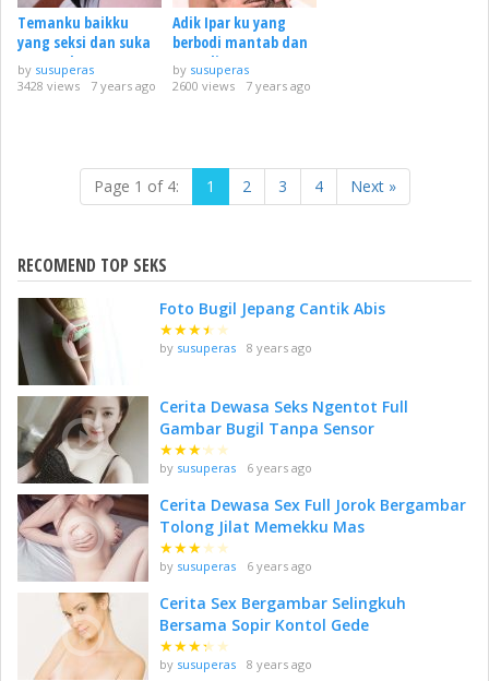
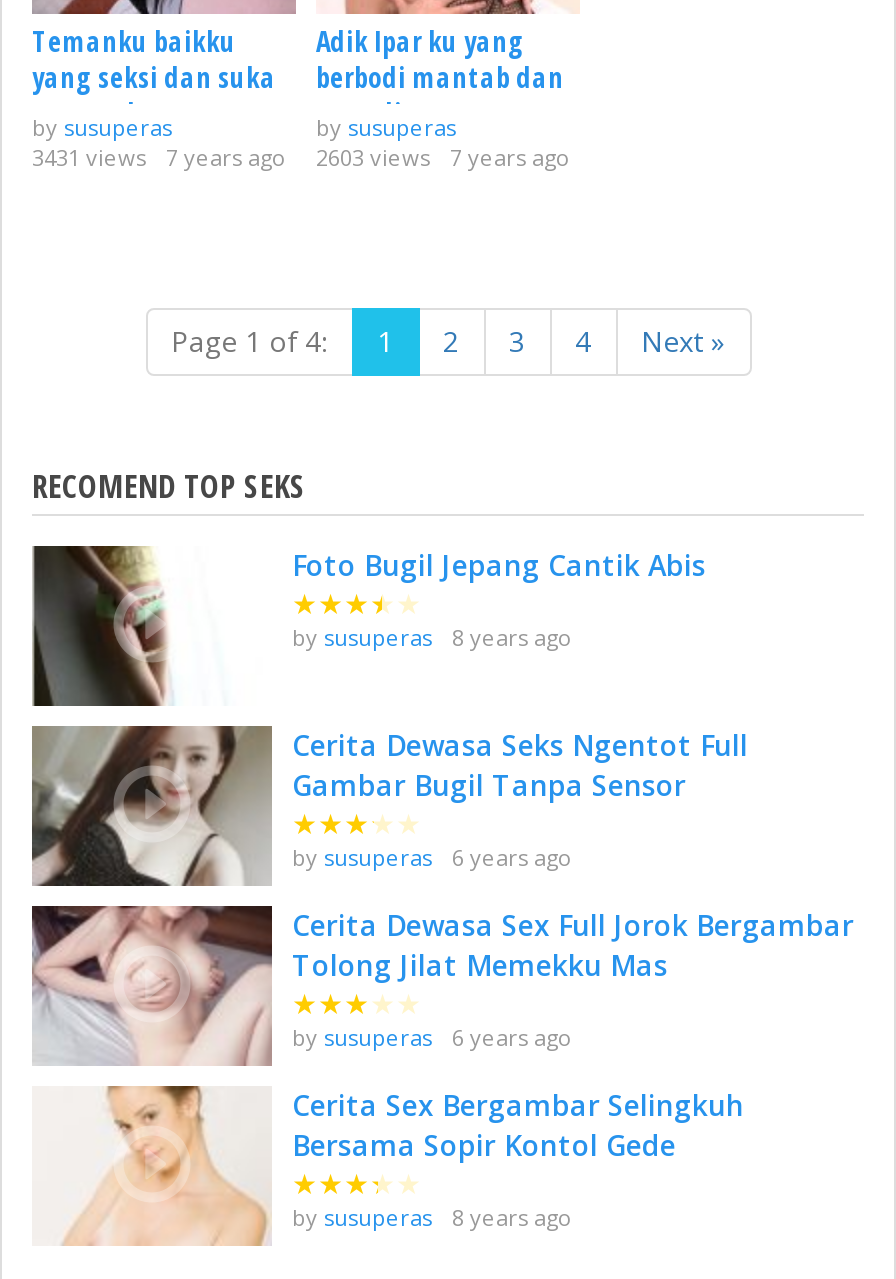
- 3428 views
+ 3431 views

- 2600 views
+ 2603 views
